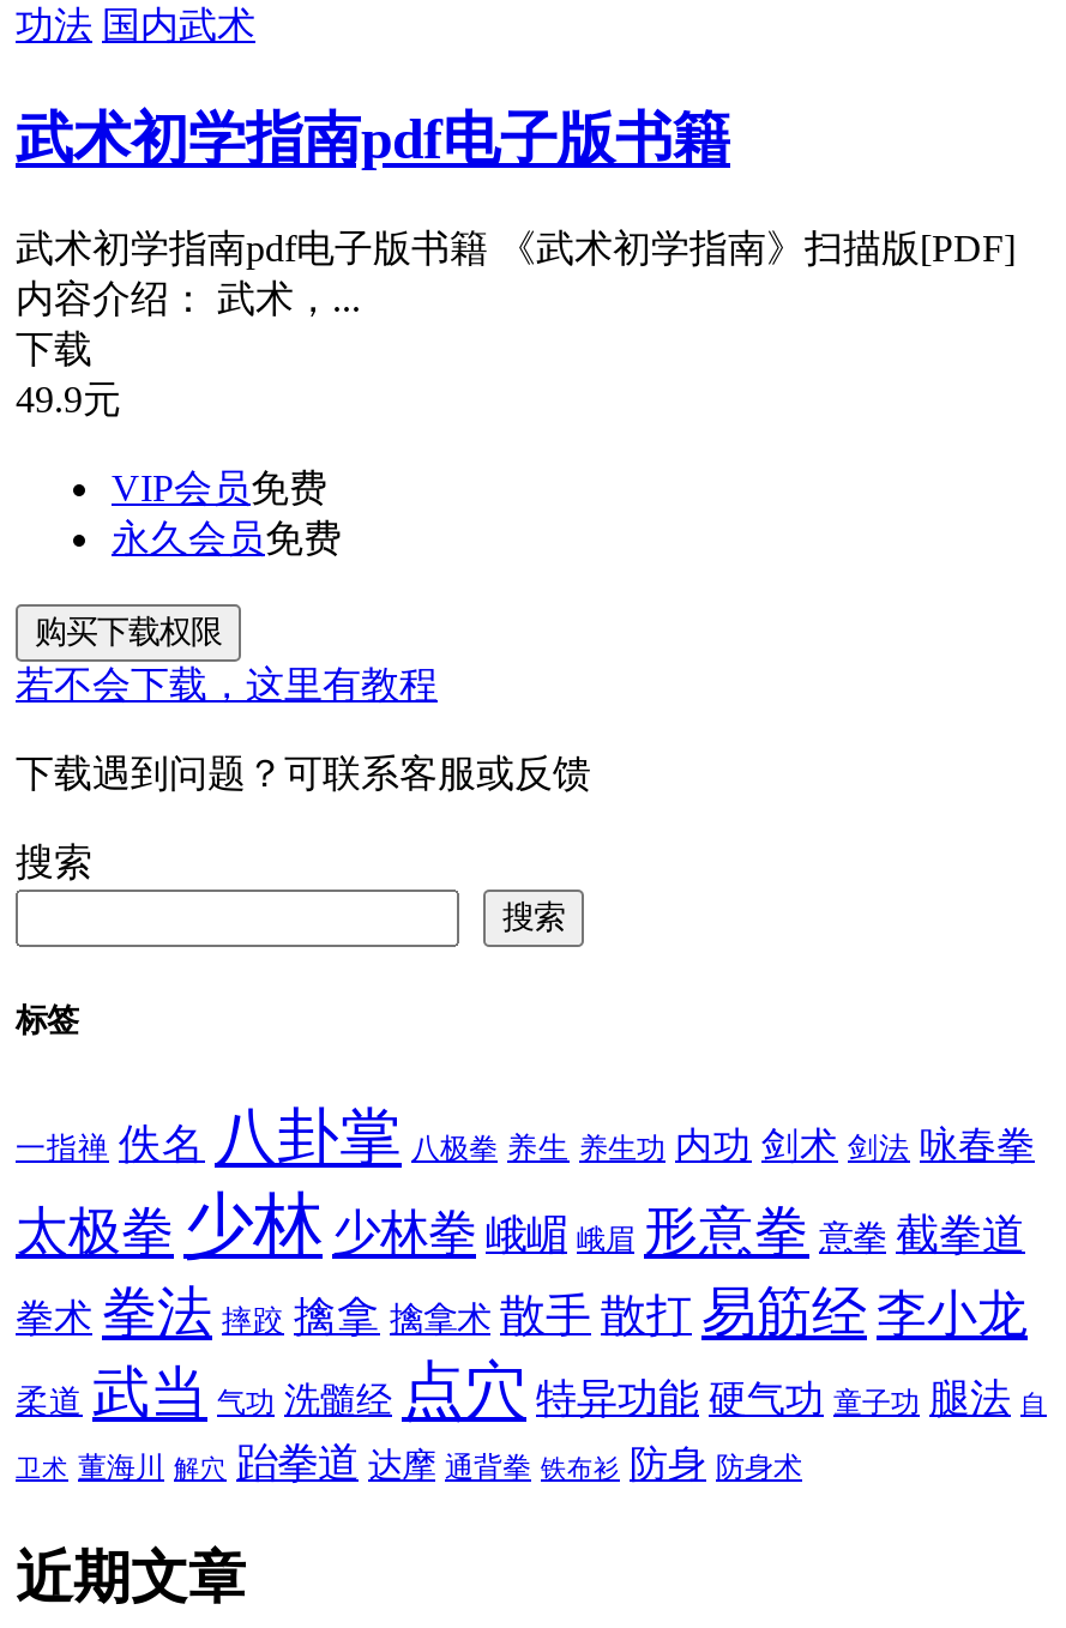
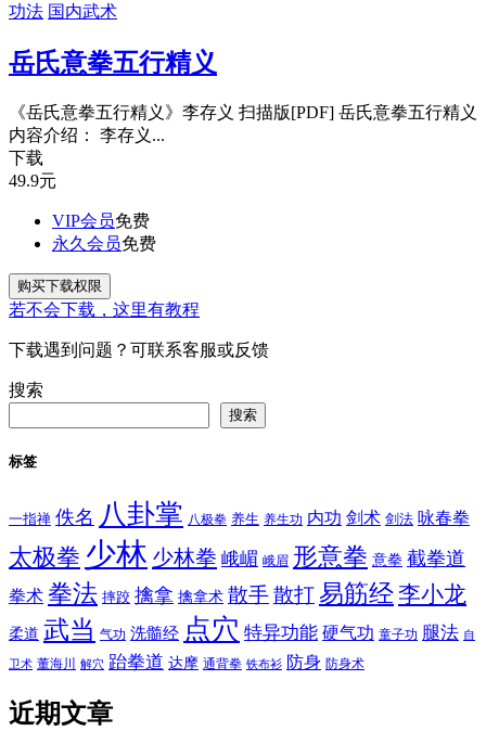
- 武术初学指南pdf电子版书籍
+ 岳氏意拳五行精义

- 武术初学指南pdf电子版书籍 《武术初学指南》扫描版[PDF]
- 内容介绍： 武术，...
+ 《岳氏意拳五行精义》李存义 扫描版[PDF] 岳氏意拳五行精义
+ 内容介绍： 李存义...
